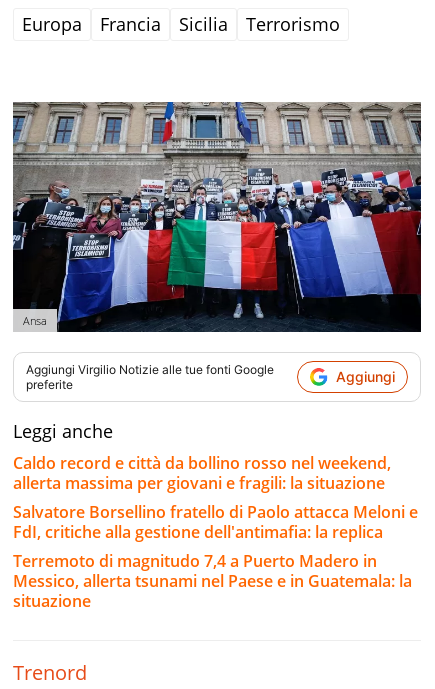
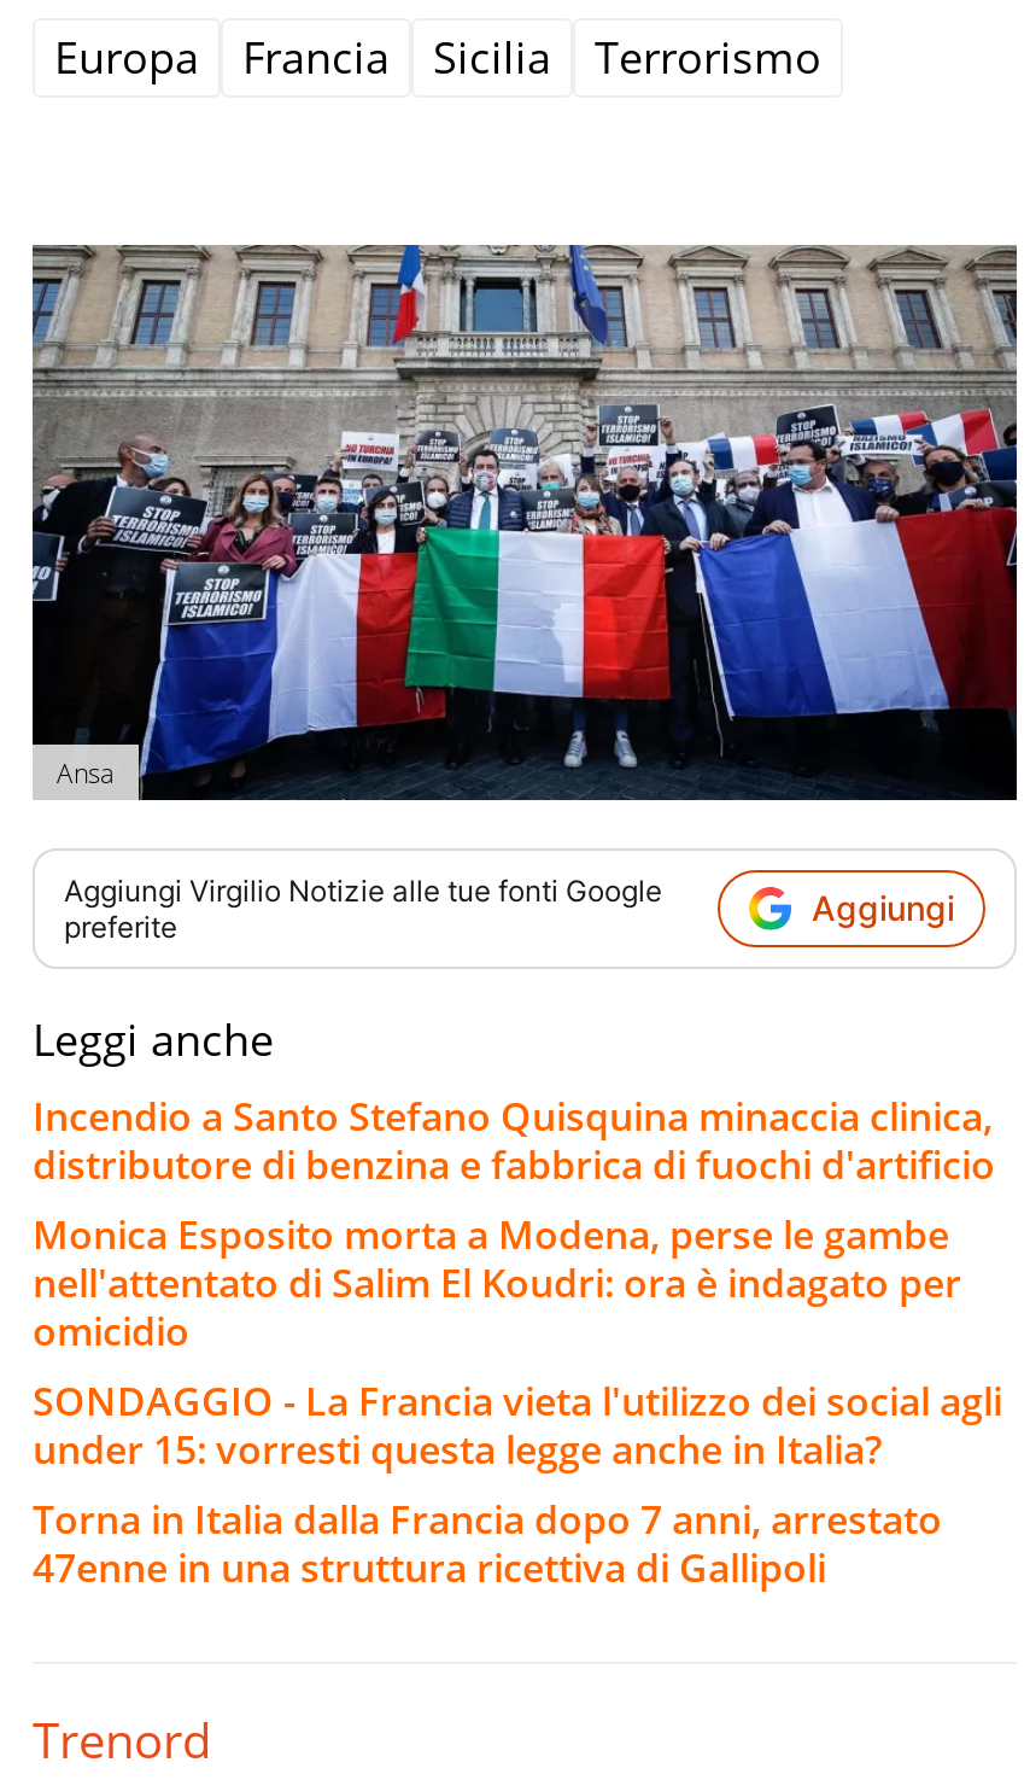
- Caldo record e città da bollino rosso nel weekend,
- allerta massima per giovani e fragili: la situazione
- Salvatore Borsellino fratello di Paolo attacca Meloni e
- FdI, critiche alla gestione dell'antimafia: la replica
- Terremoto di magnitudo 7,4 a Puerto Madero in
- Messico, allerta tsunami nel Paese e in Guatemala: la
- situazione
+ Incendio a Santo Stefano Quisquina minaccia clinica,
+ distributore di benzina e fabbrica di fuochi d'artificio
+ Monica Esposito morta a Modena, perse le gambe
+ nell'attentato di Salim El Koudri: ora è indagato per
+ omicidio
+ SONDAGGIO - La Francia vieta l'utilizzo dei social agli
+ under 15: vorresti questa legge anche in Italia?
+ Torna in Italia dalla Francia dopo 7 anni, arrestato
+ 47enne in una struttura ricettiva di Gallipoli
